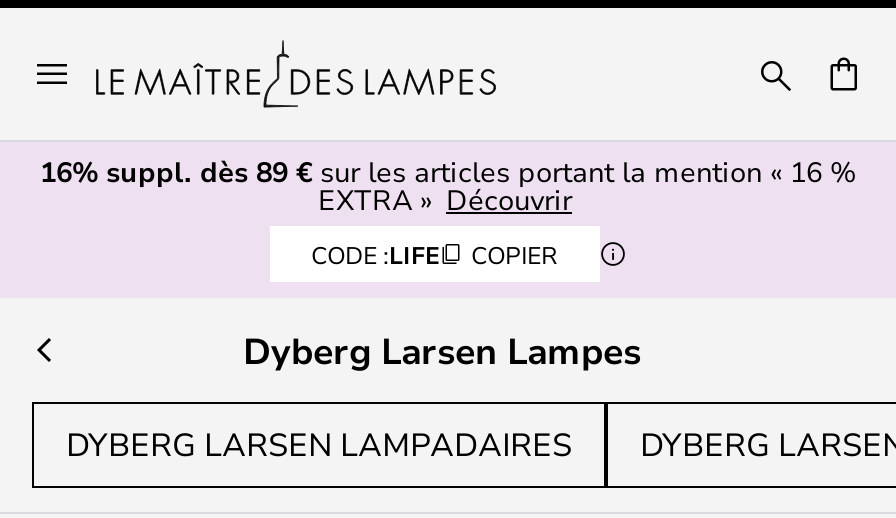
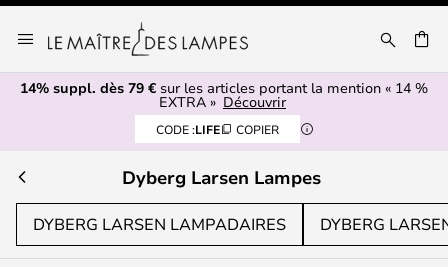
- 16% suppl. dès 89 €sur les articles portant la mention « 16 %
+ 14% suppl. dès 79 €sur les articles portant la mention « 14 %
